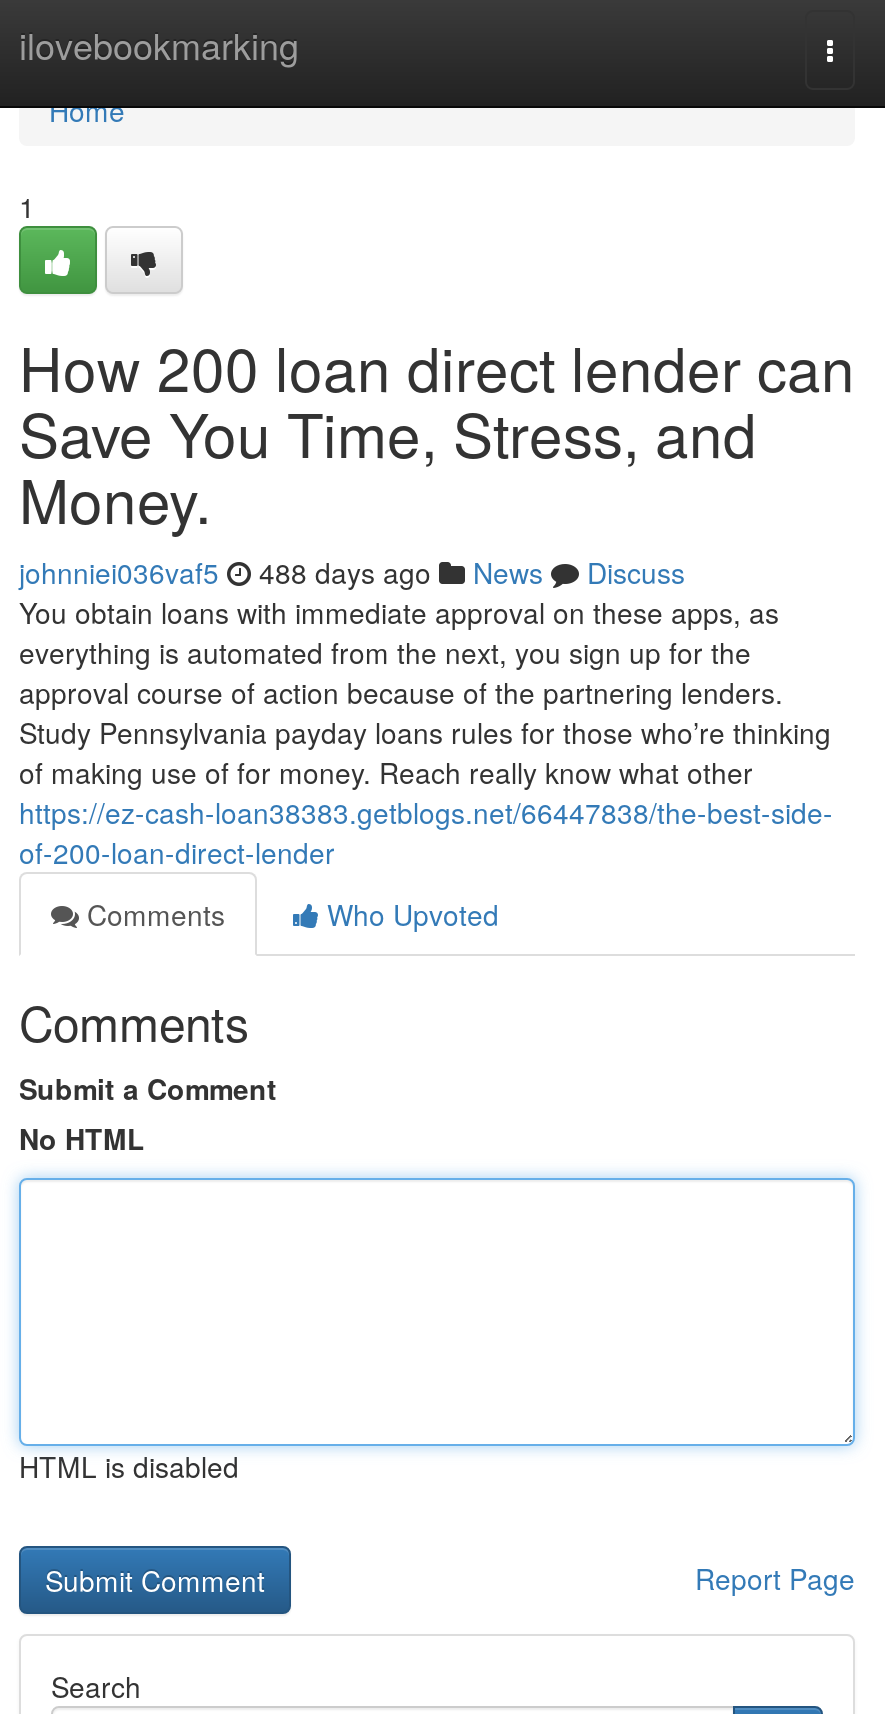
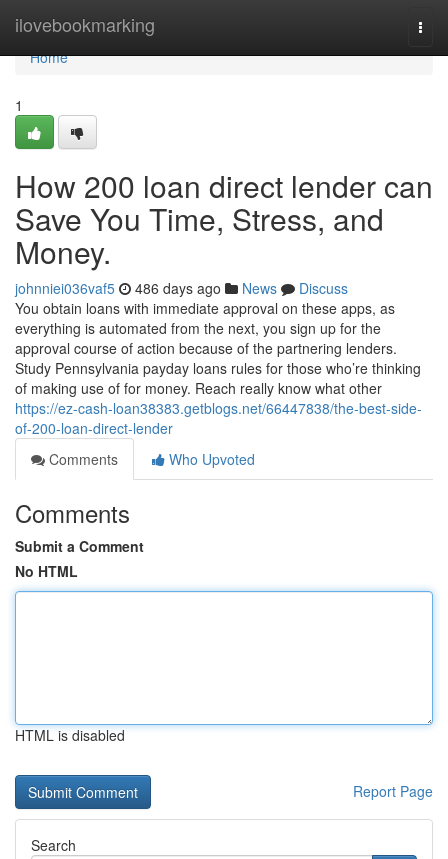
- johnniei036vaf5 488 days ago News Discuss
+ johnniei036vaf5 486 days ago News Discuss
